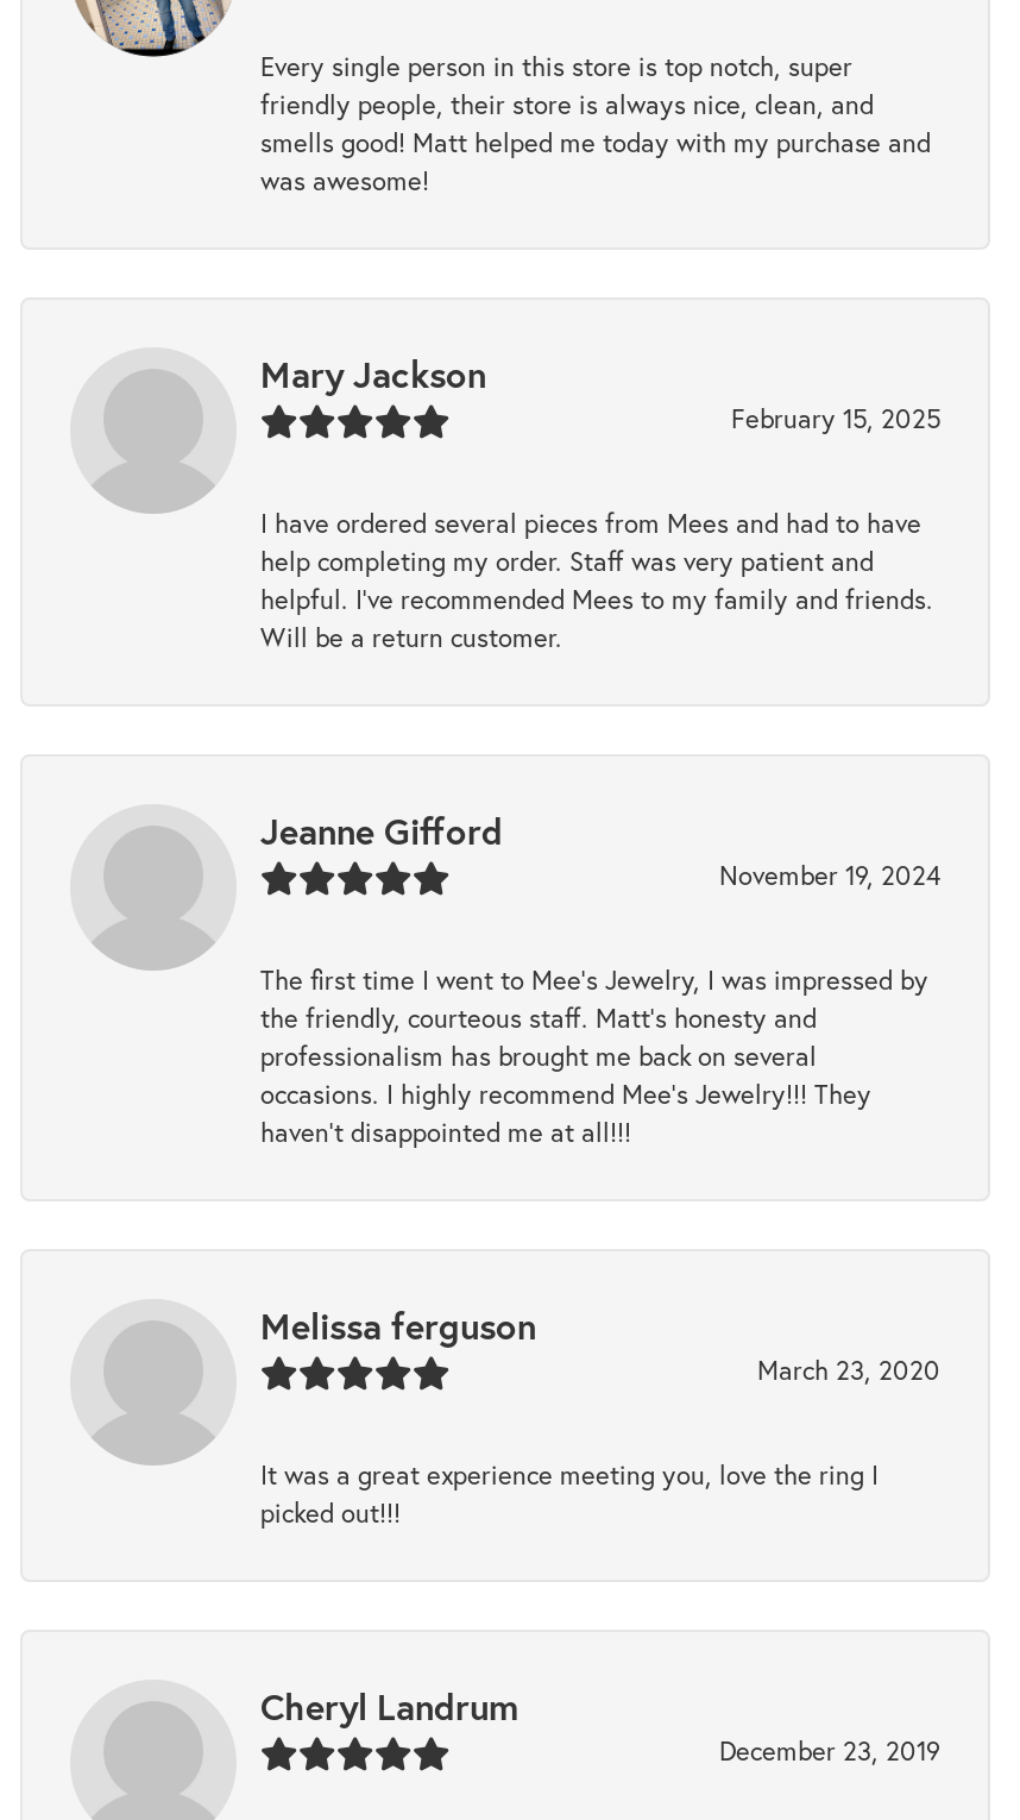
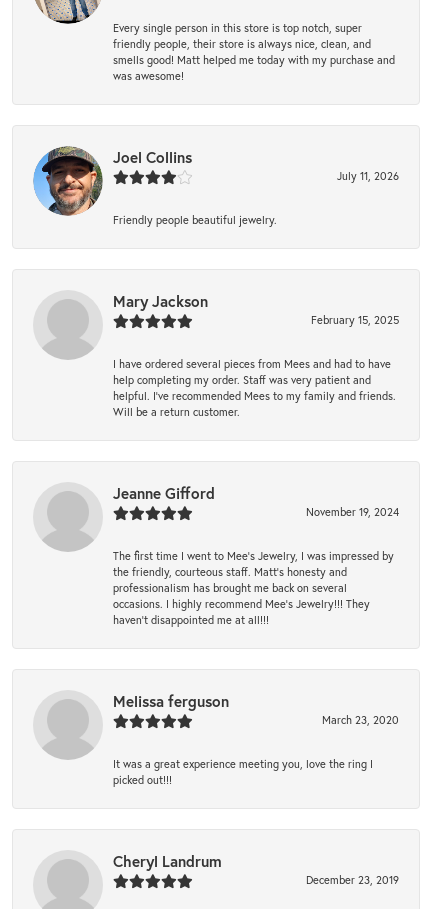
+ [image]
+ Joel Collins
+ July 11, 2026
+ Friendly people beautiful jewelry.
